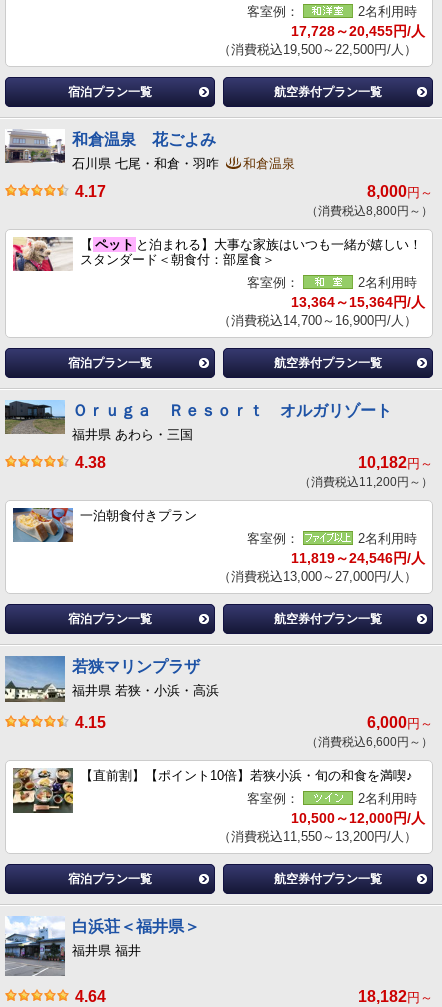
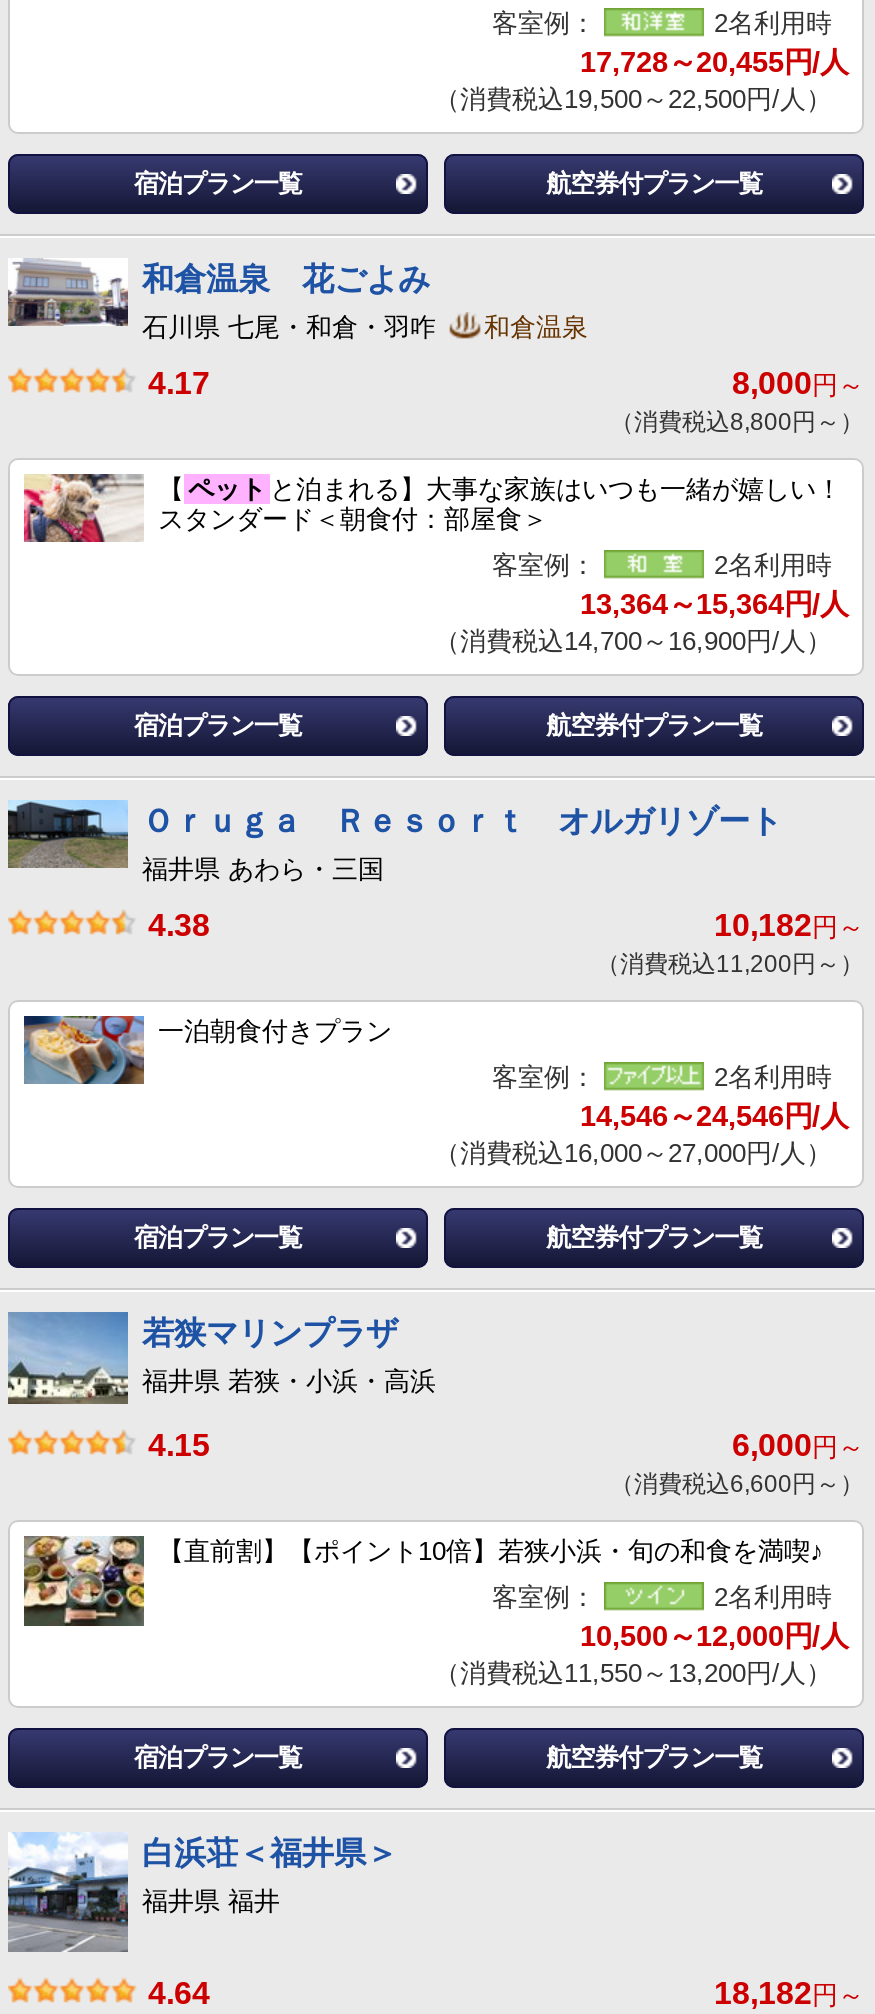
- 11,819～24,546円/人
+ 14,546～24,546円/人

- （消費税込13,000～27,000円/人）
+ （消費税込16,000～27,000円/人）
